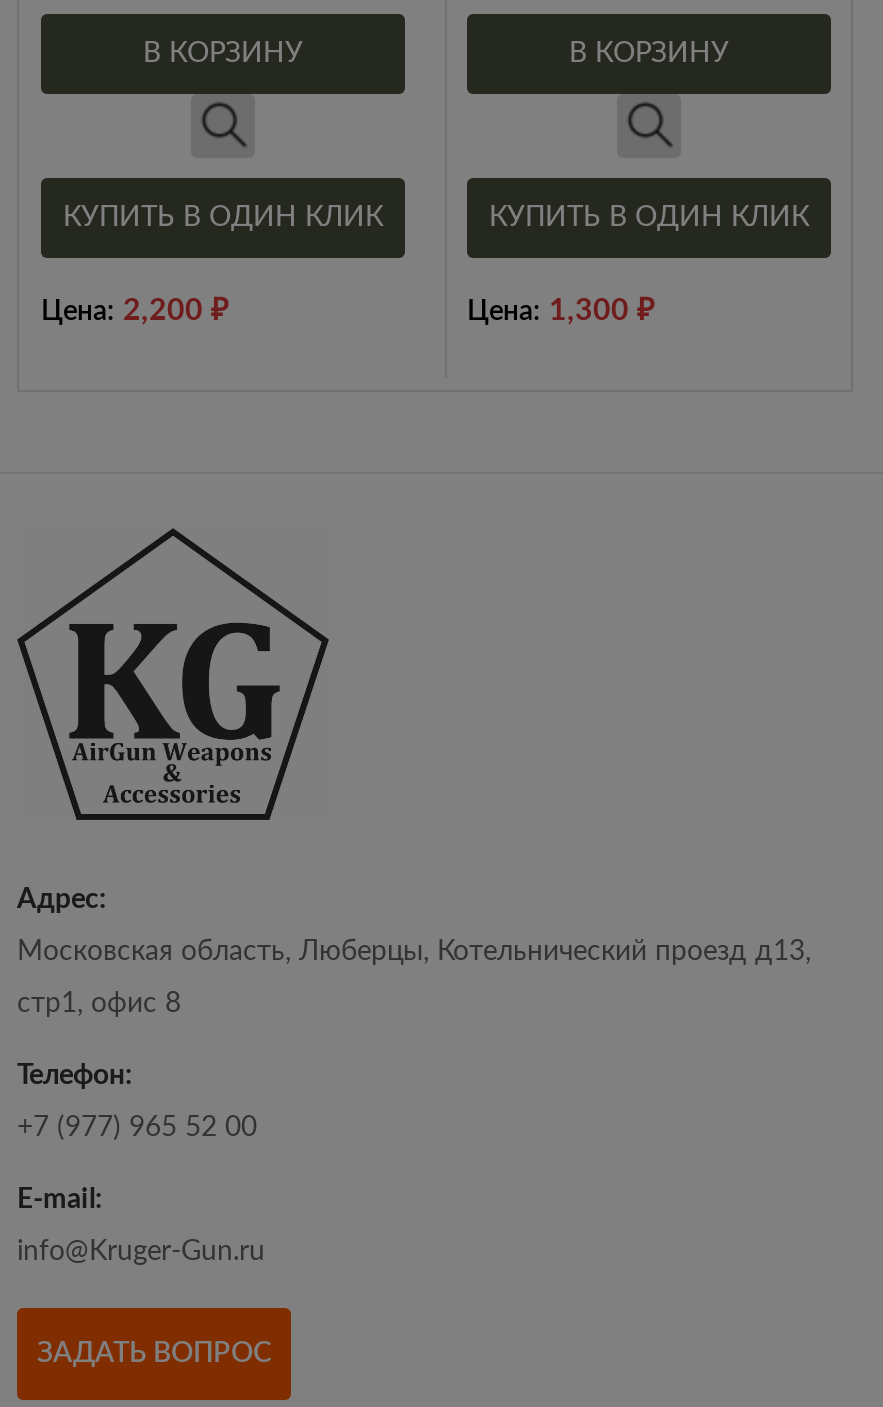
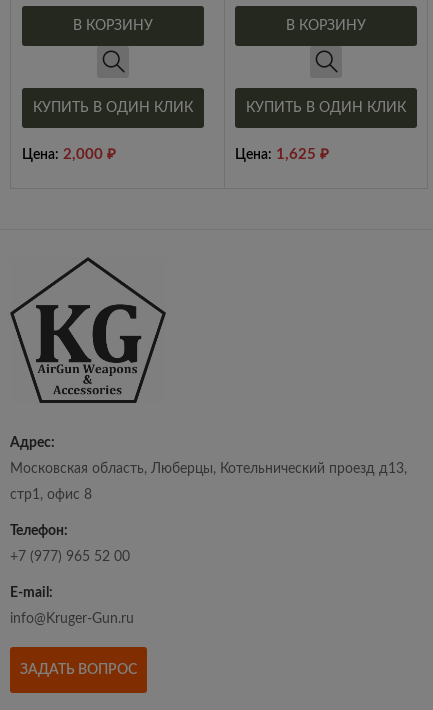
- Цена: 2,200 ₽
+ Цена: 2,000 ₽

- Цена: 1,300 ₽
+ Цена: 1,625 ₽
